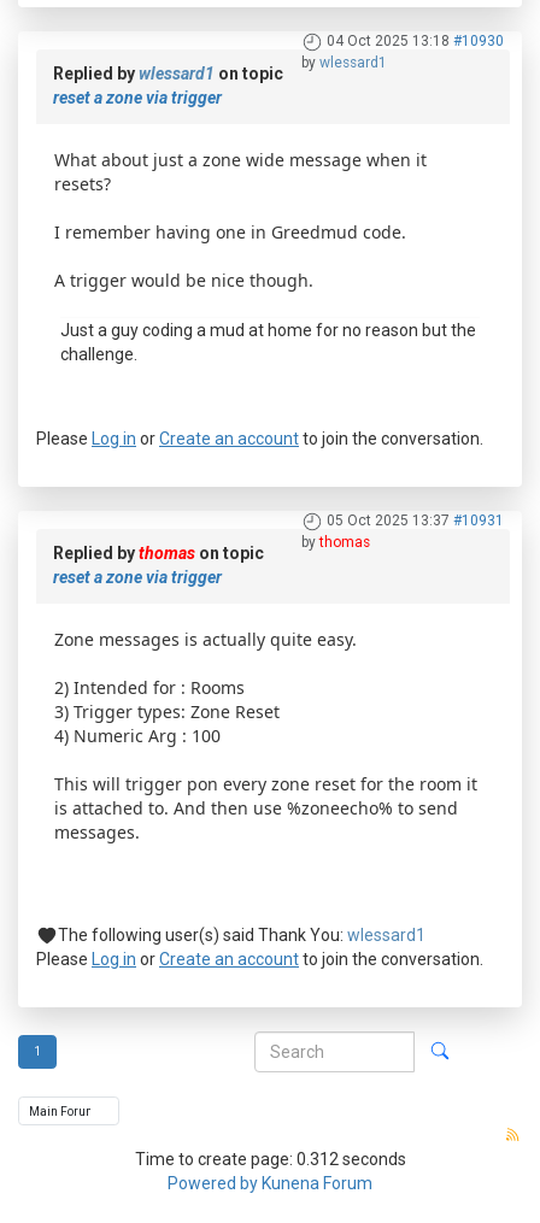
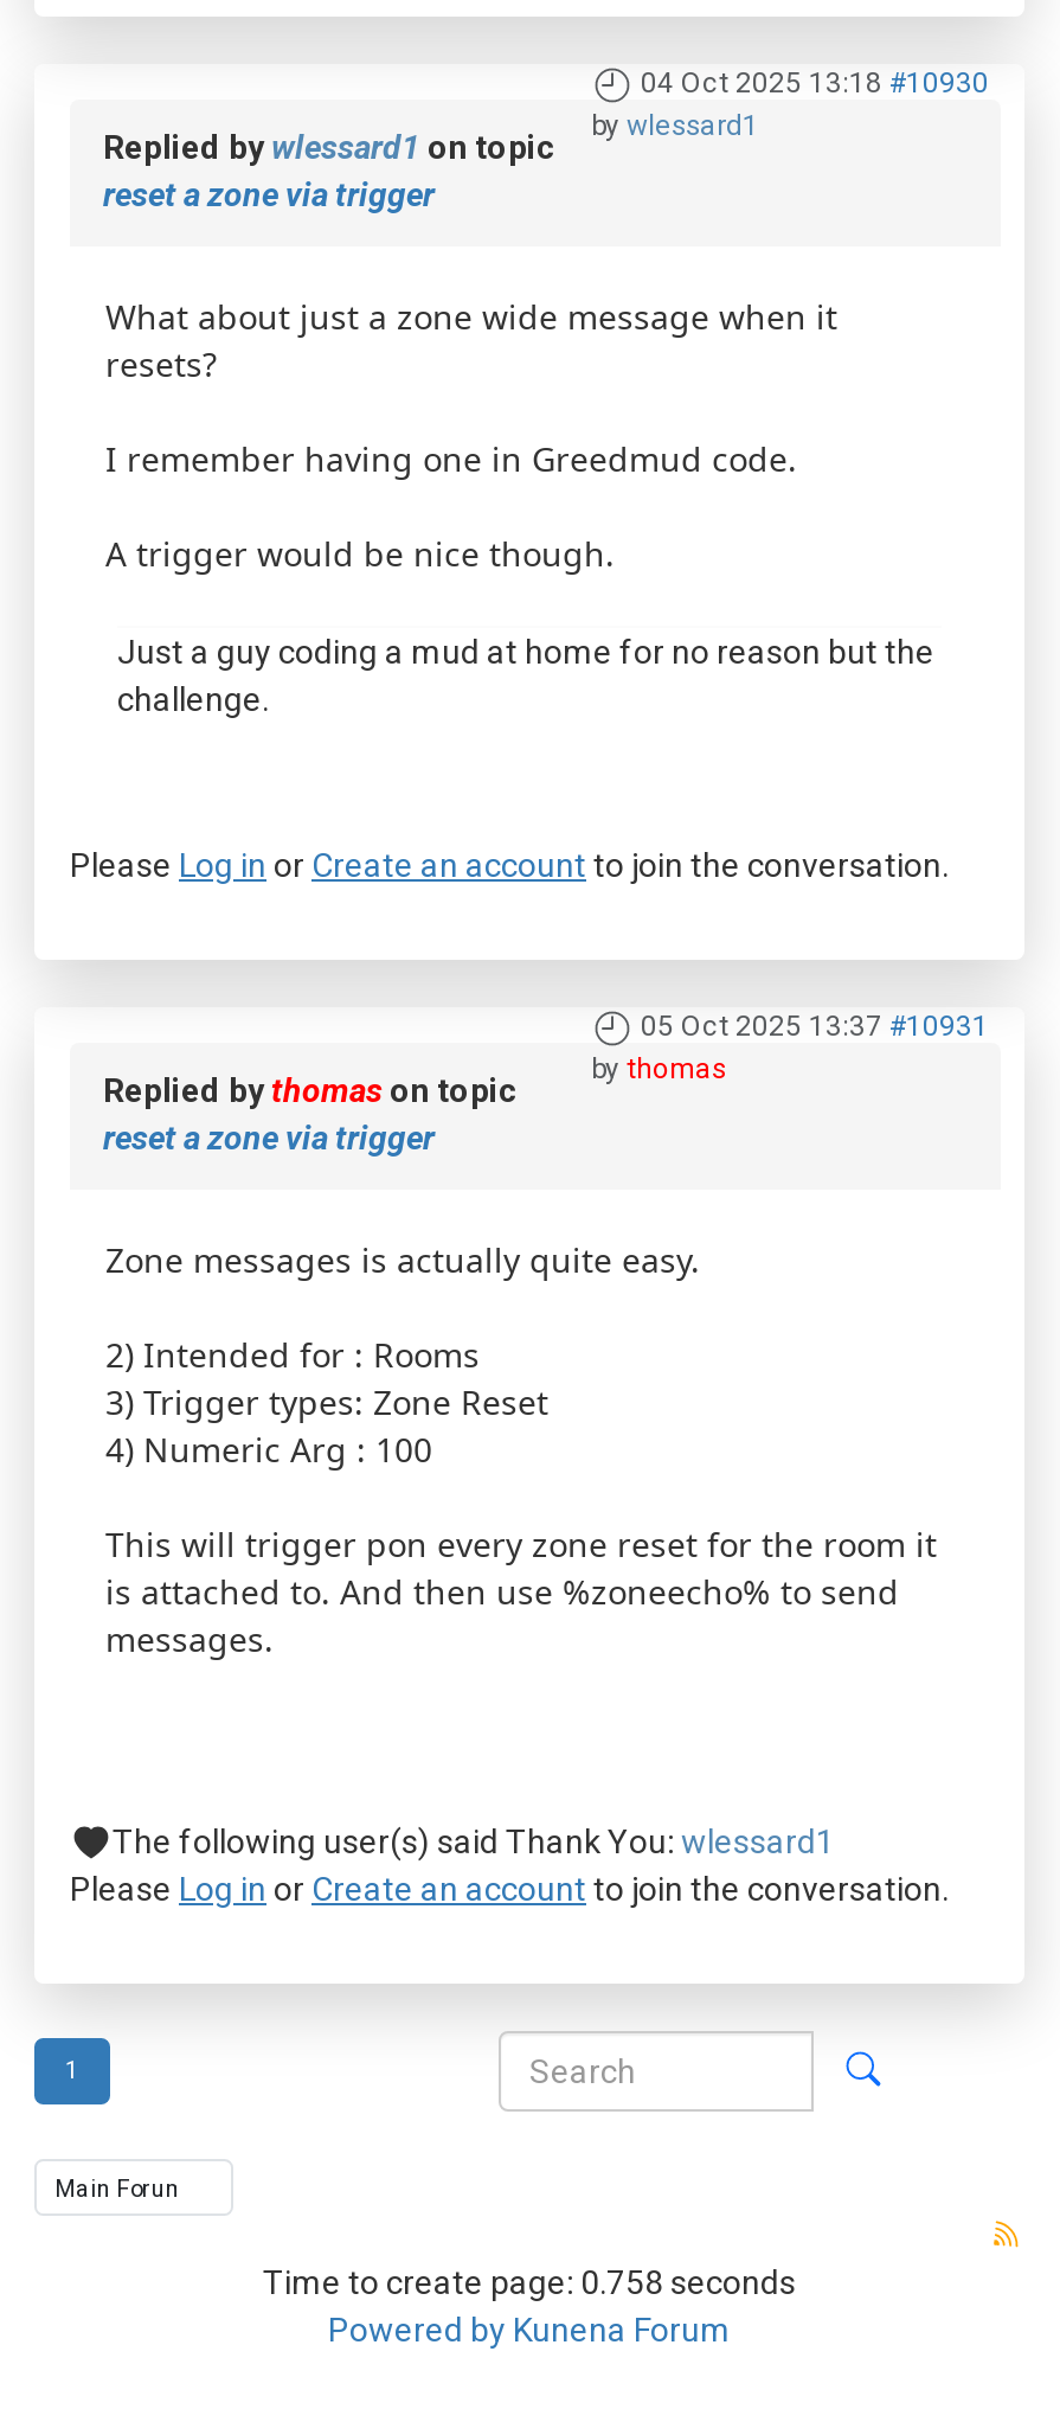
- Time to create page: 0.312 seconds
+ Time to create page: 0.758 seconds
